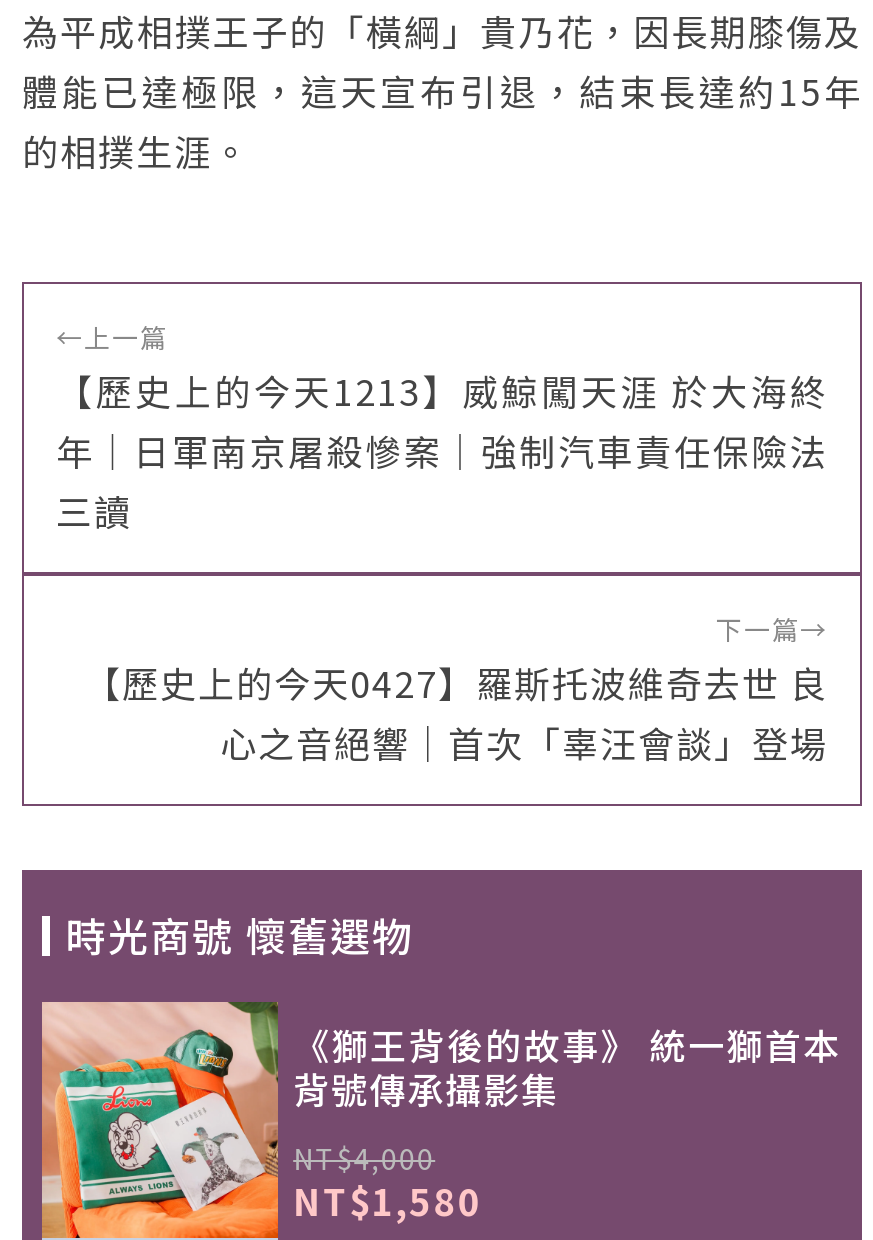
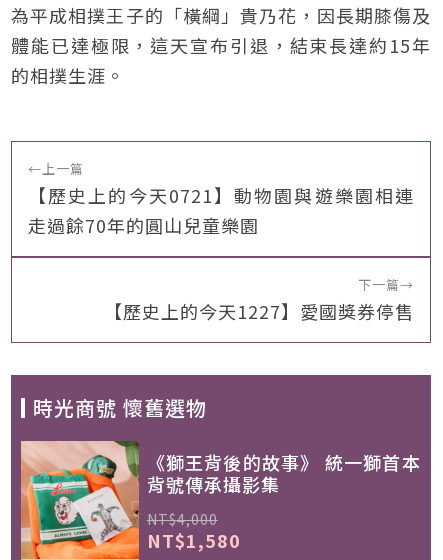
- 【歷史上的今天1213】威鯨闖天涯 於大海終
- 年｜日軍南京屠殺慘案｜強制汽車責任保險法
- 三讀
+ 【歷史上的今天0721】動物園與遊樂園相連
+ 走過餘70年的圓山兒童樂園

- 【歷史上的今天0427】羅斯托波維奇去世 良
- 心之音絕響｜首次「辜汪會談」登場
+ 【歷史上的今天1227】愛國獎券停售
